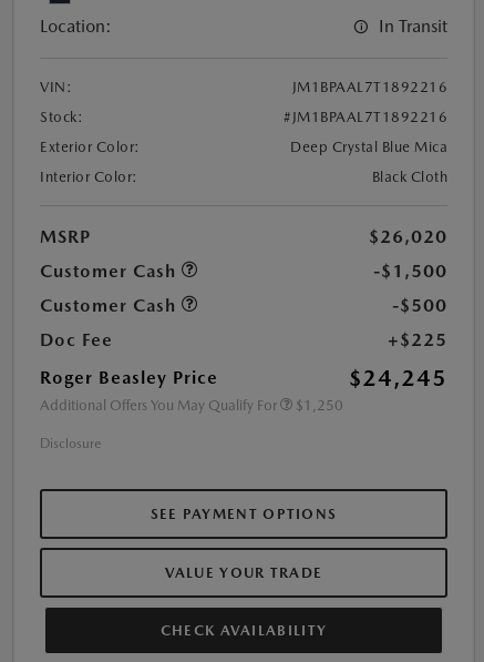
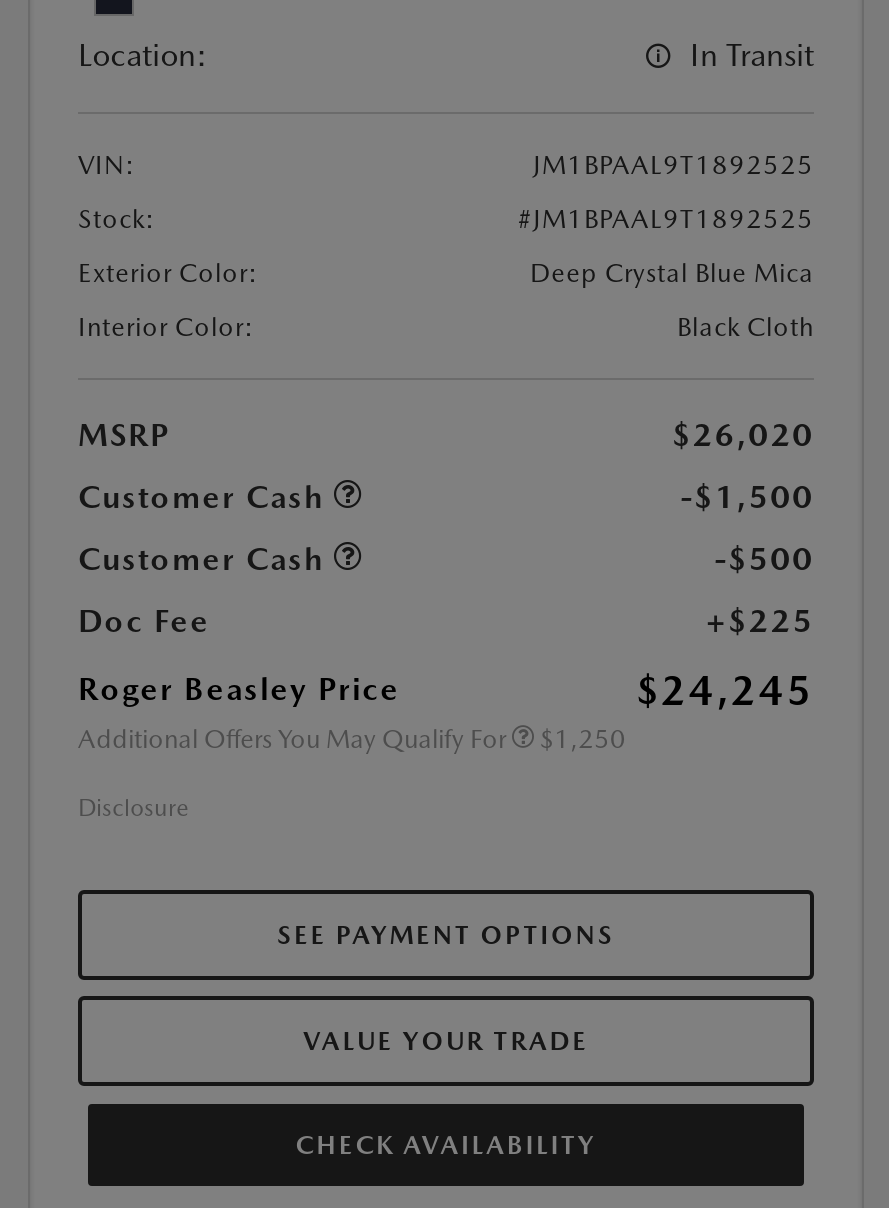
- JM1BPAAL7T1892216
+ JM1BPAAL9T1892525

- #JM1BPAAL7T1892216
+ #JM1BPAAL9T1892525
